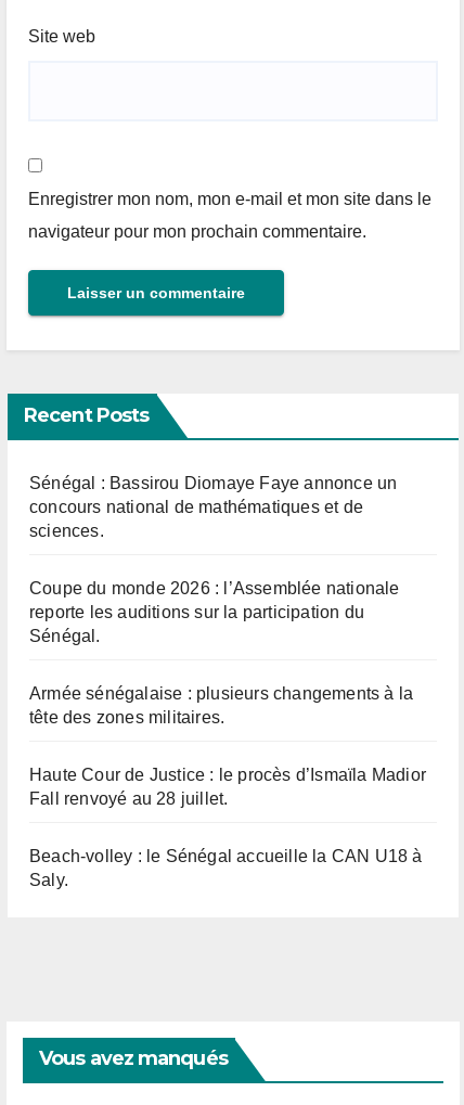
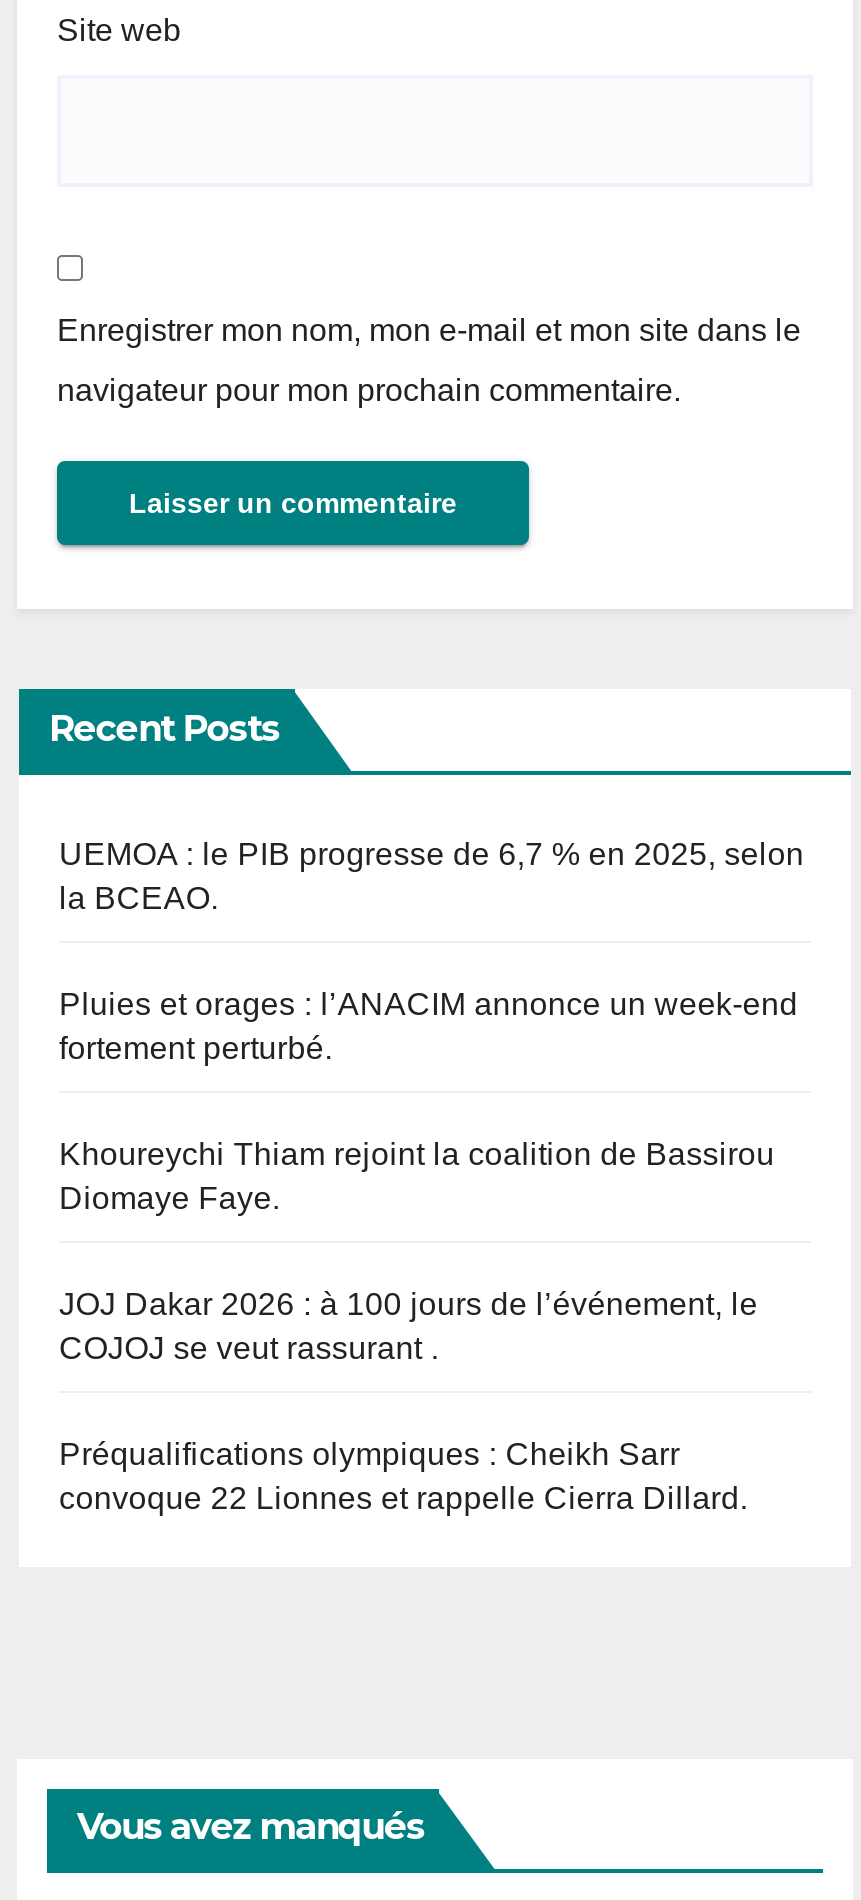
- Sénégal : Bassirou Diomaye Faye annonce un
- concours national de mathématiques et de
- sciences.
+ UEMOA : le PIB progresse de 6,7 % en 2025, selon
+ la BCEAO.

- Coupe du monde 2026 : l’Assemblée nationale
- reporte les auditions sur la participation du
- Sénégal.
+ Pluies et orages : l’ANACIM annonce un week-end
+ fortement perturbé.

- Armée sénégalaise : plusieurs changements à la
- tête des zones militaires.
+ Khoureychi Thiam rejoint la coalition de Bassirou
+ Diomaye Faye.

- Haute Cour de Justice : le procès d’Ismaïla Madior
- Fall renvoyé au 28 juillet.
+ JOJ Dakar 2026 : à 100 jours de l’événement, le
+ COJOJ se veut rassurant .

- Beach-volley : le Sénégal accueille la CAN U18 à
- Saly.
+ Préqualifications olympiques : Cheikh Sarr
+ convoque 22 Lionnes et rappelle Cierra Dillard.
